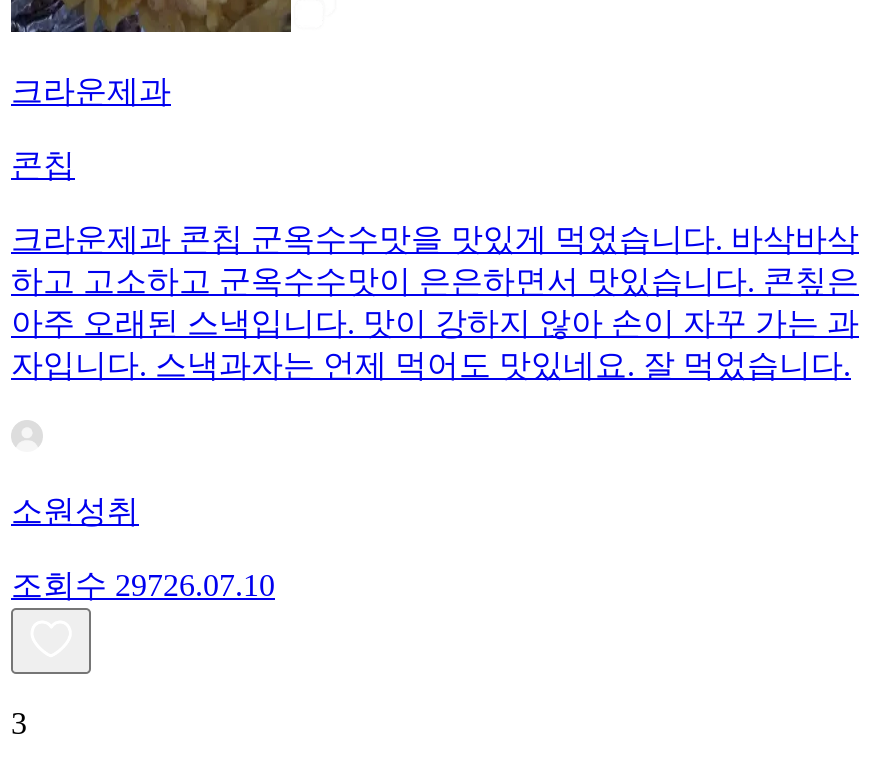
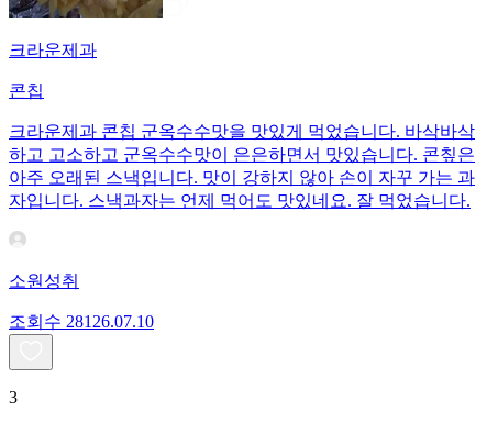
- 조회수 29726.07.10
+ 조회수 28126.07.10
